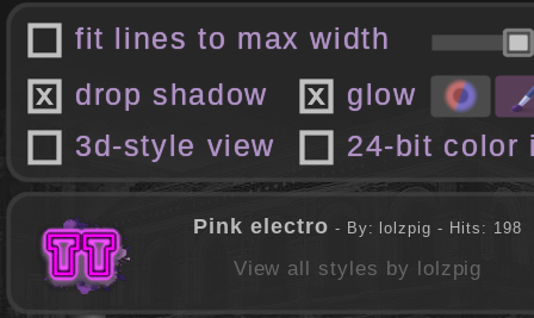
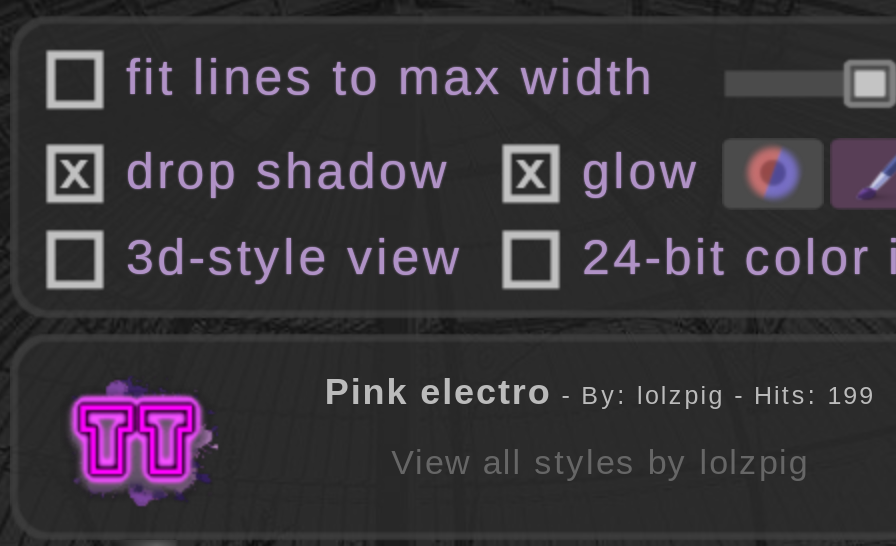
- Pink electro - By: lolzpig - Hits: 198
+ Pink electro - By: lolzpig - Hits: 199
